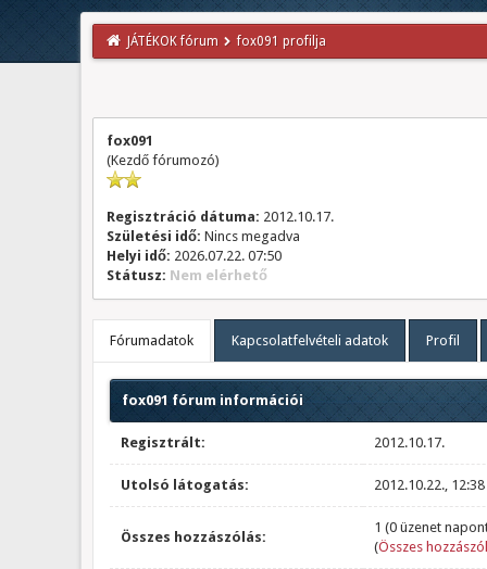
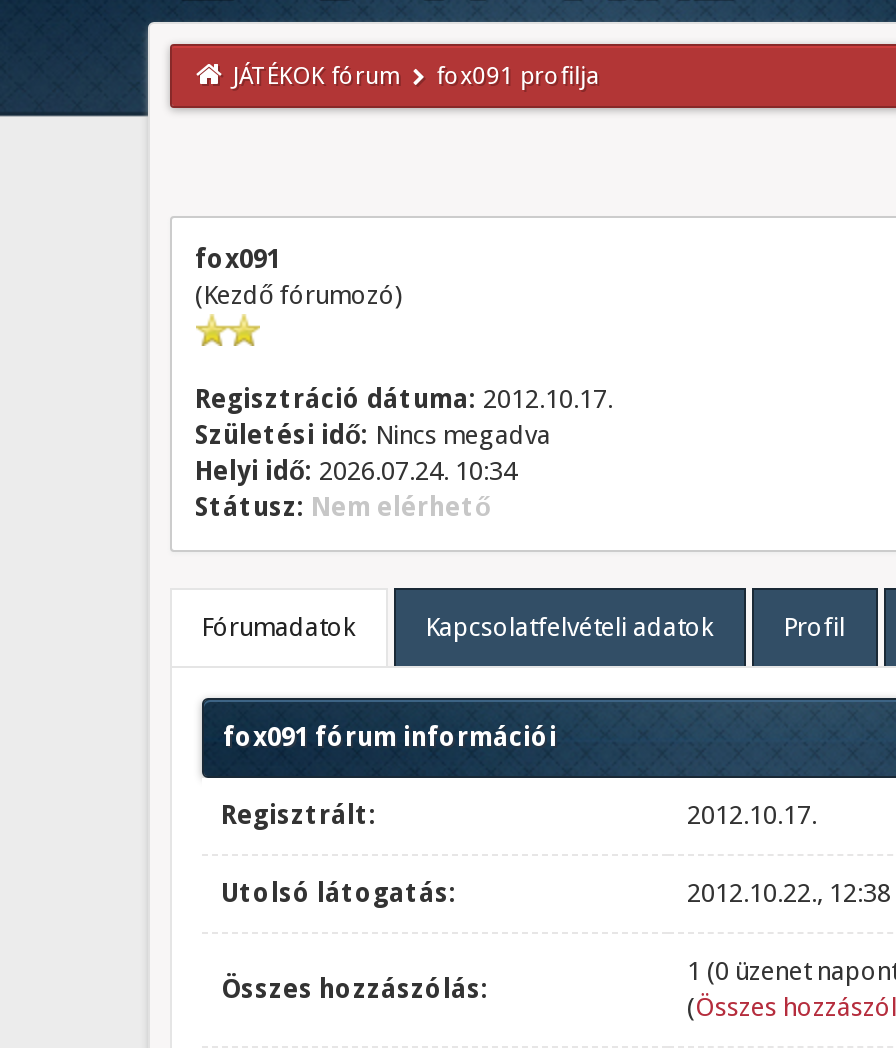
- Helyi idő: 2026.07.22. 07:50
+ Helyi idő: 2026.07.24. 10:34
